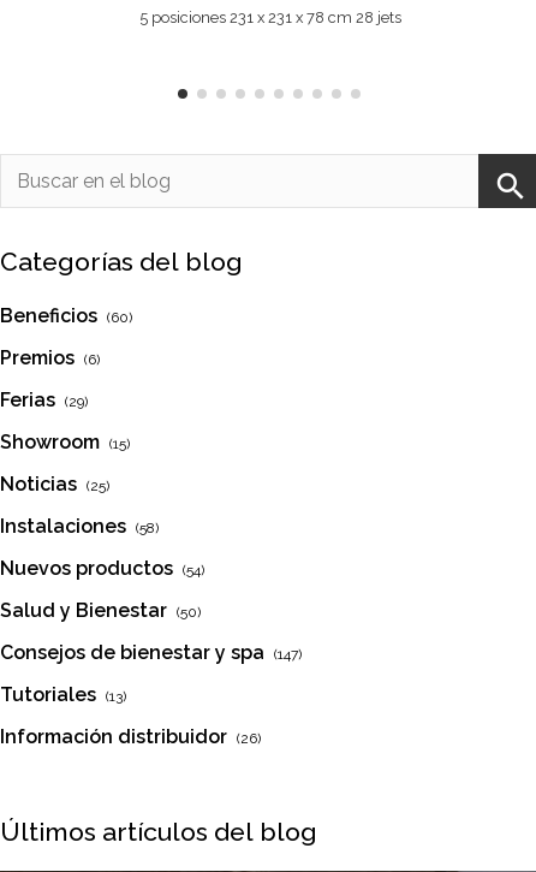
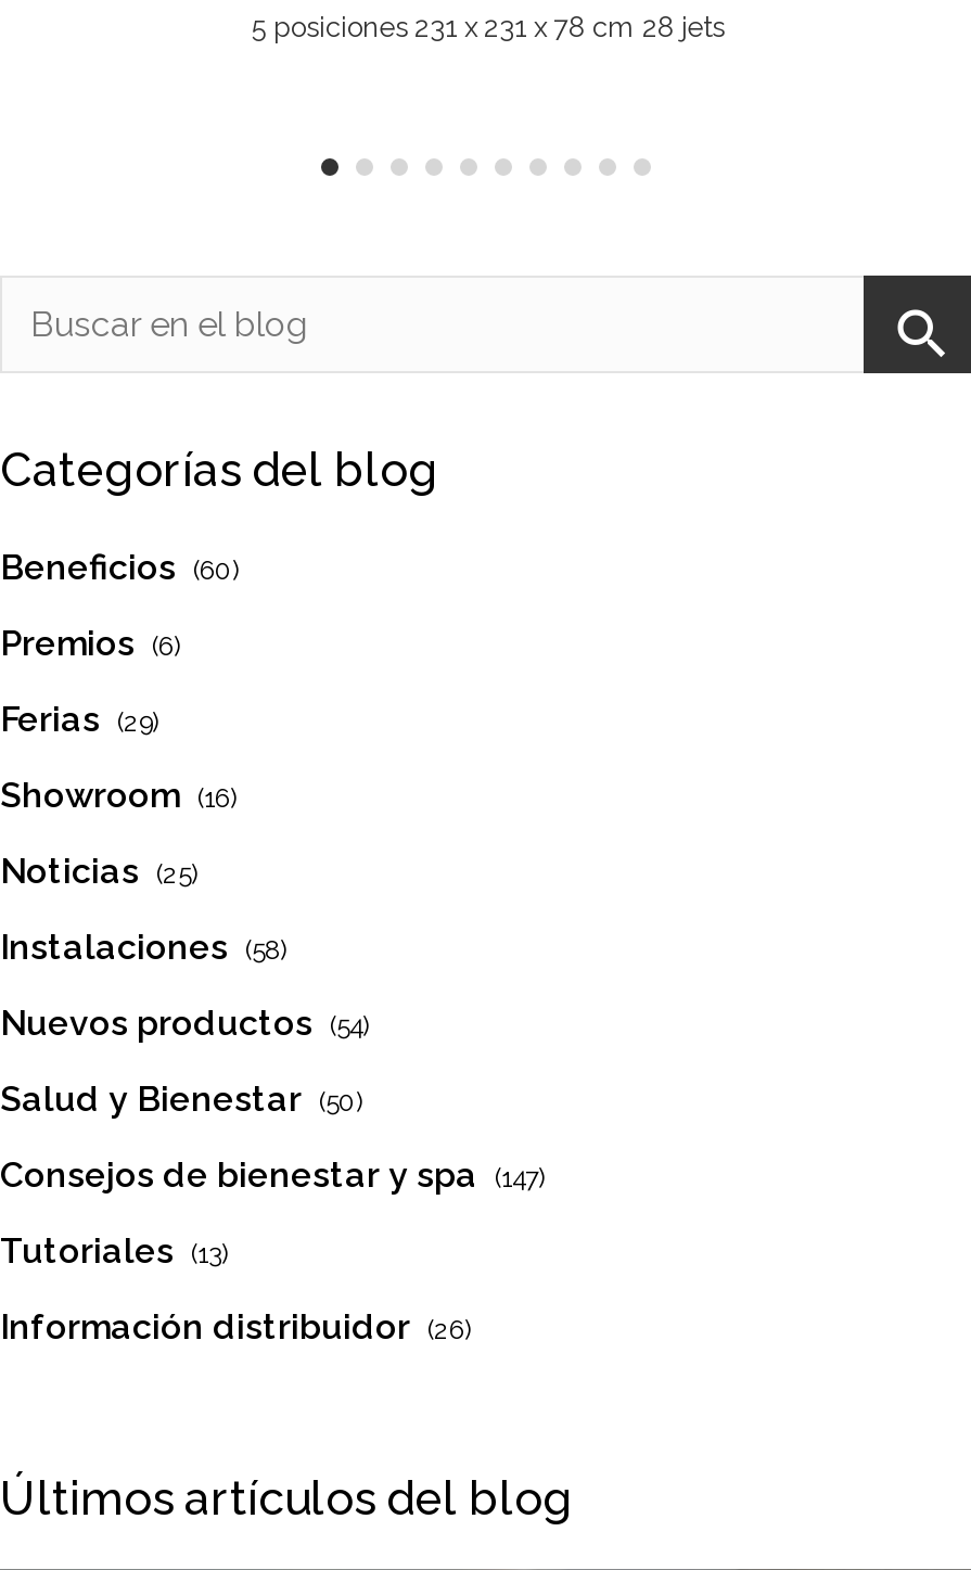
- Showroom (15)
+ Showroom (16)
